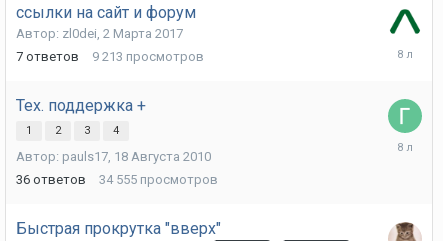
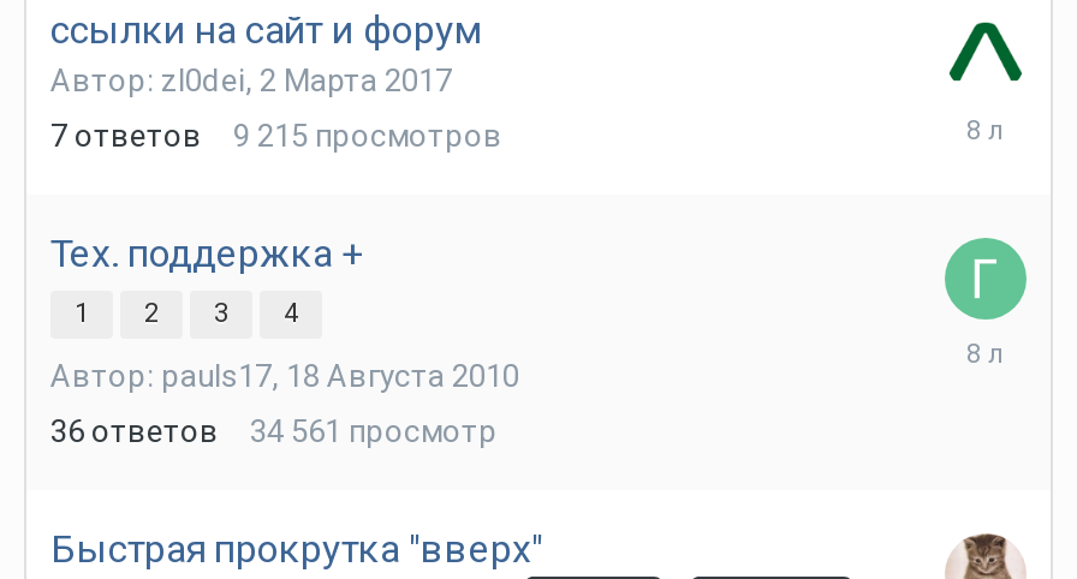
- 7 ответов 9 213 просмотров
+ 7 ответов 9 215 просмотров

- 36 ответов 34 555 просмотров
+ 36 ответов 34 561 просмотр
